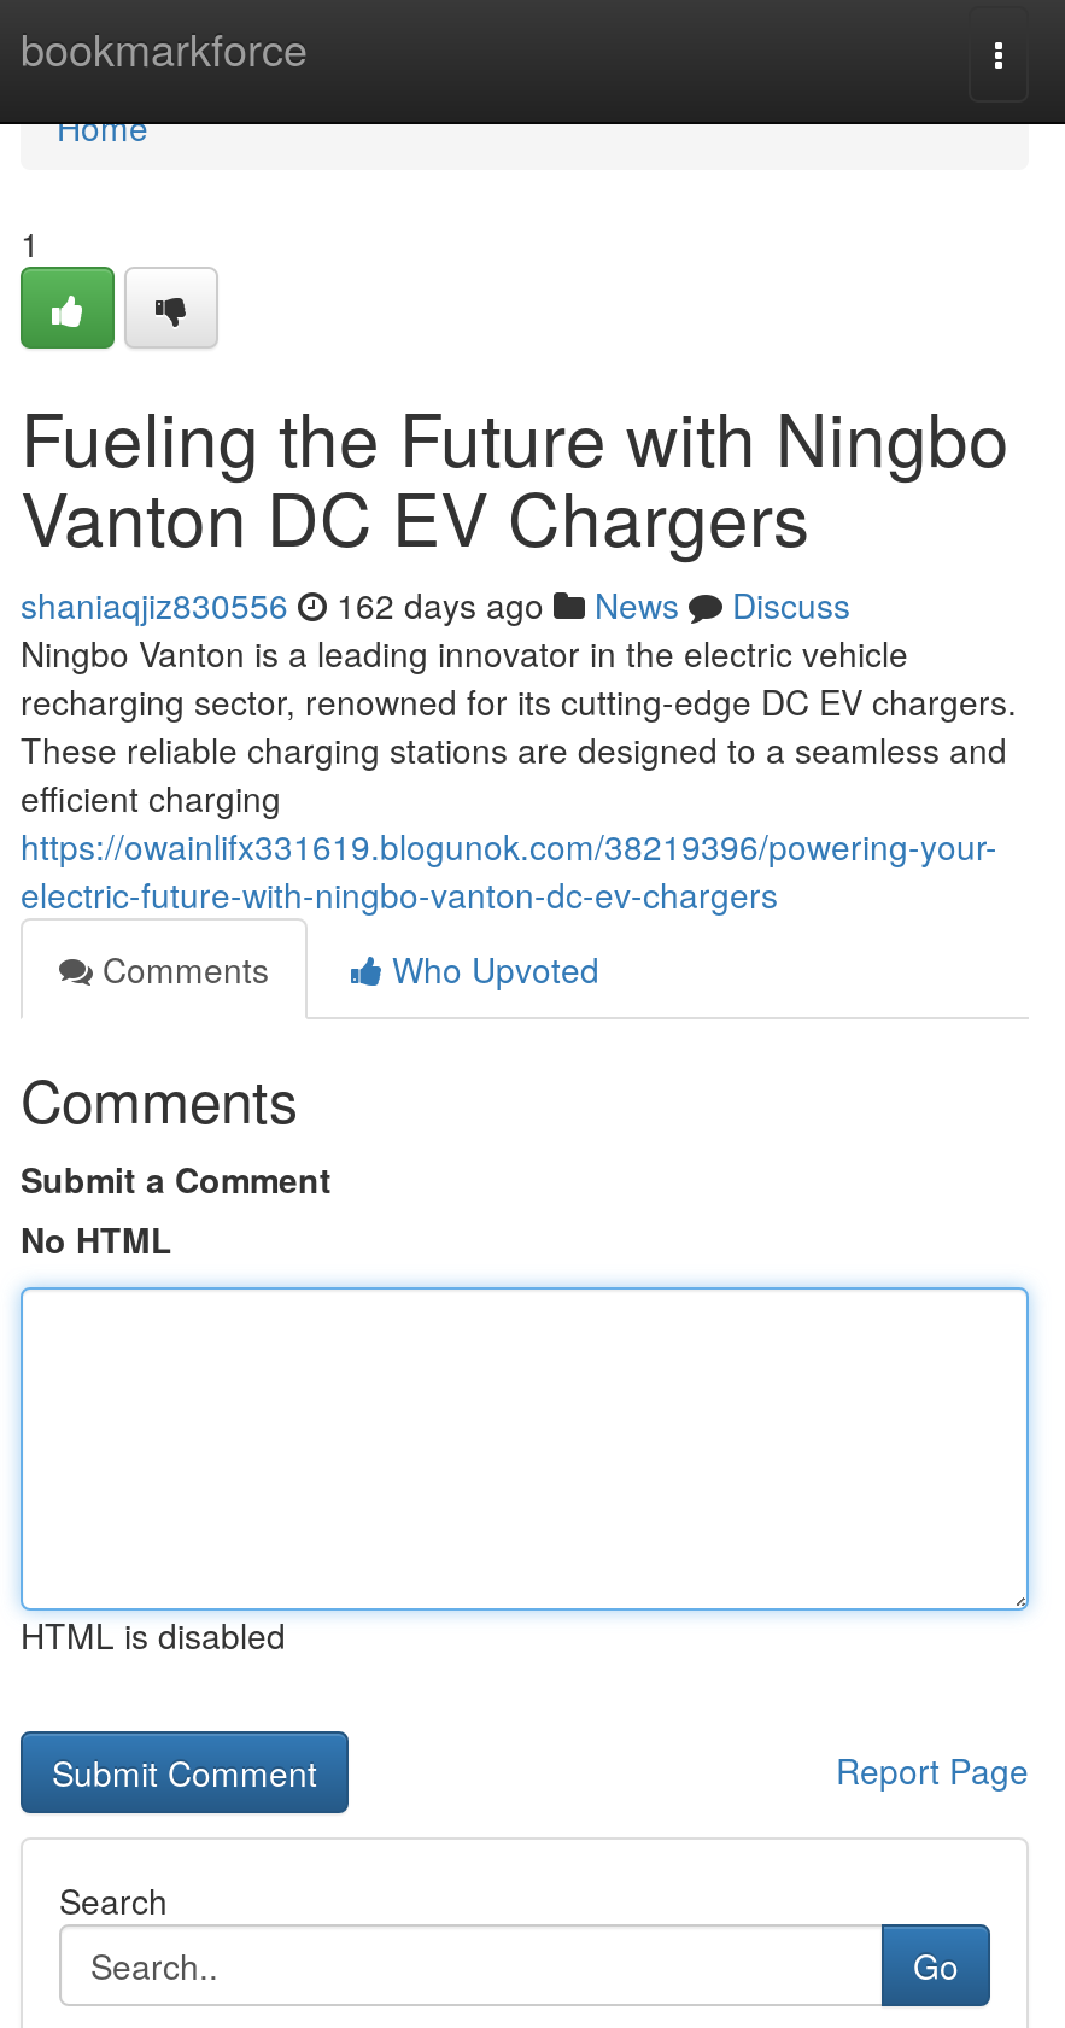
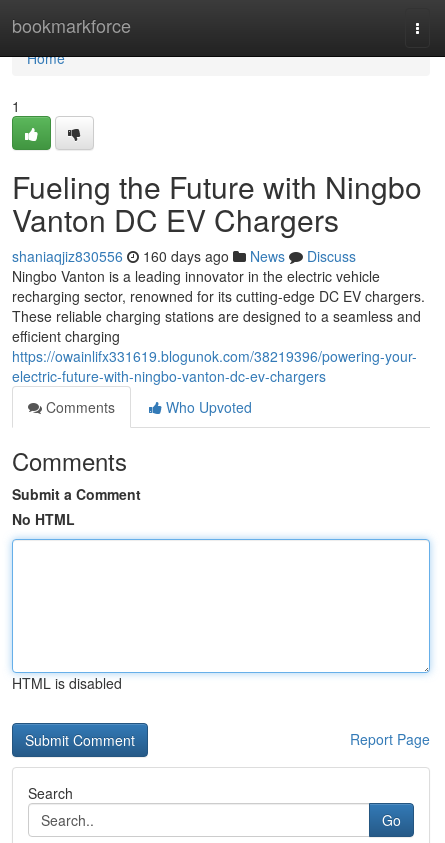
- shaniaqjiz830556 162 days ago News Discuss
+ shaniaqjiz830556 160 days ago News Discuss
